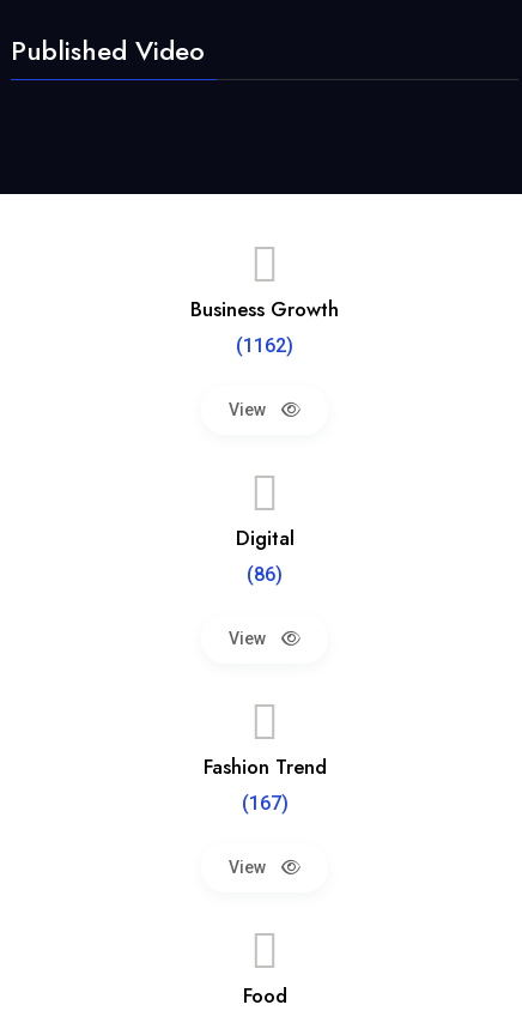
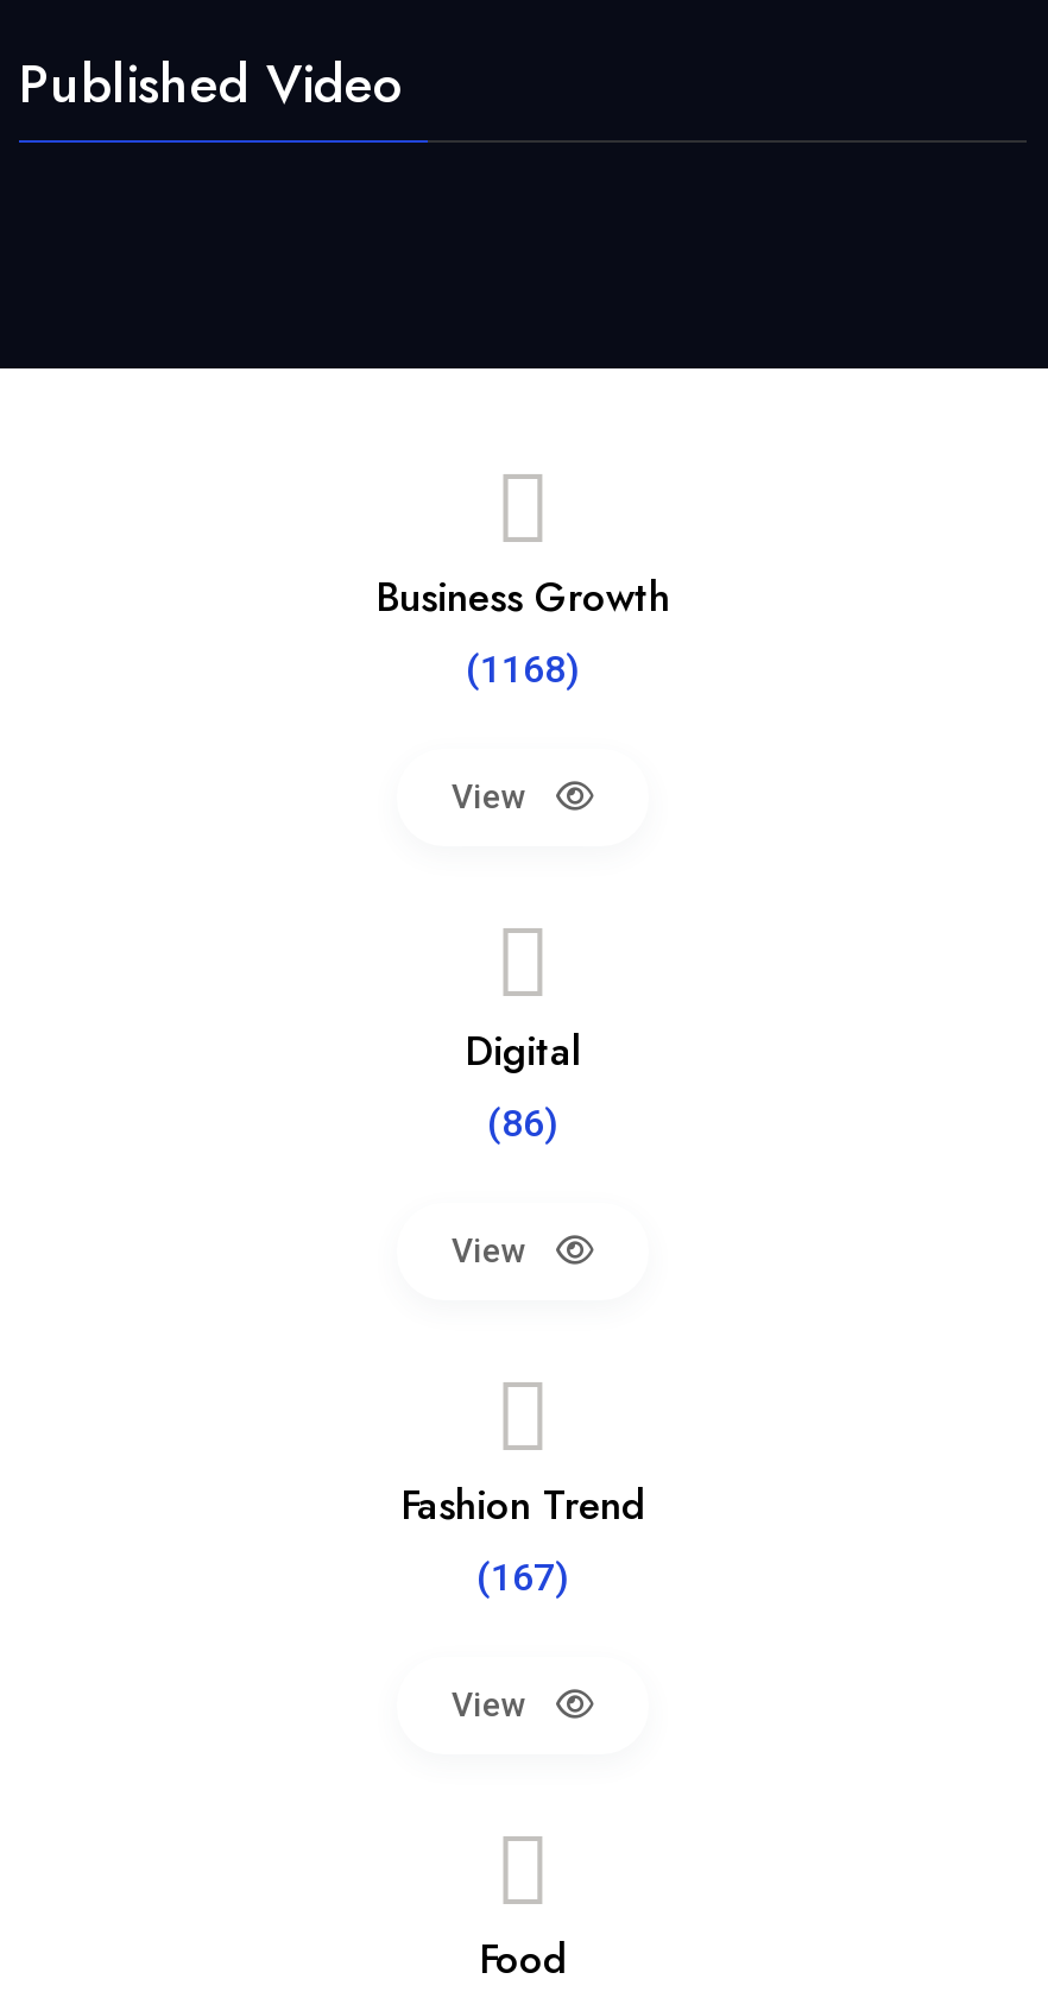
- (1162)
+ (1168)
